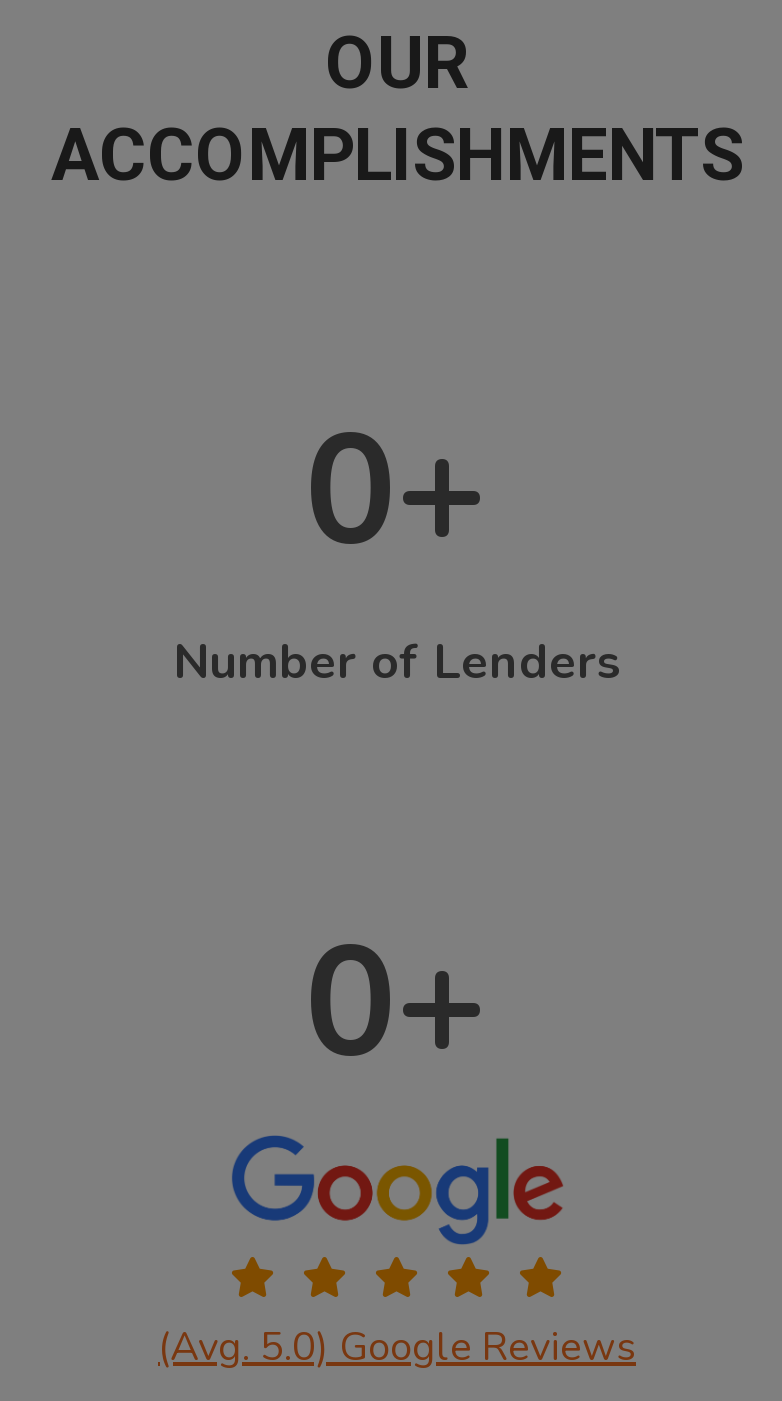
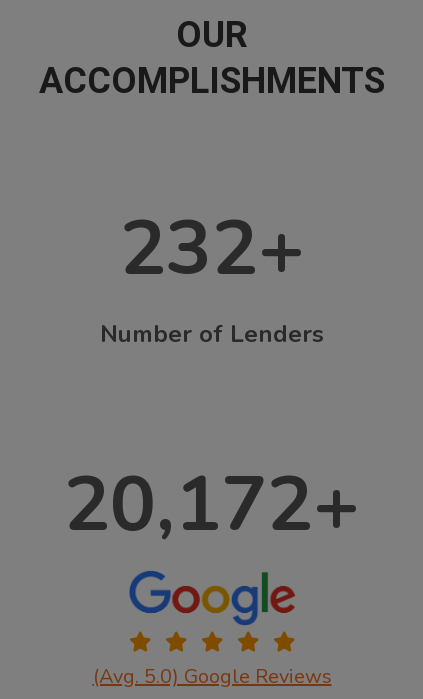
- 0+
+ 232+

- 0+
+ 20,172+
